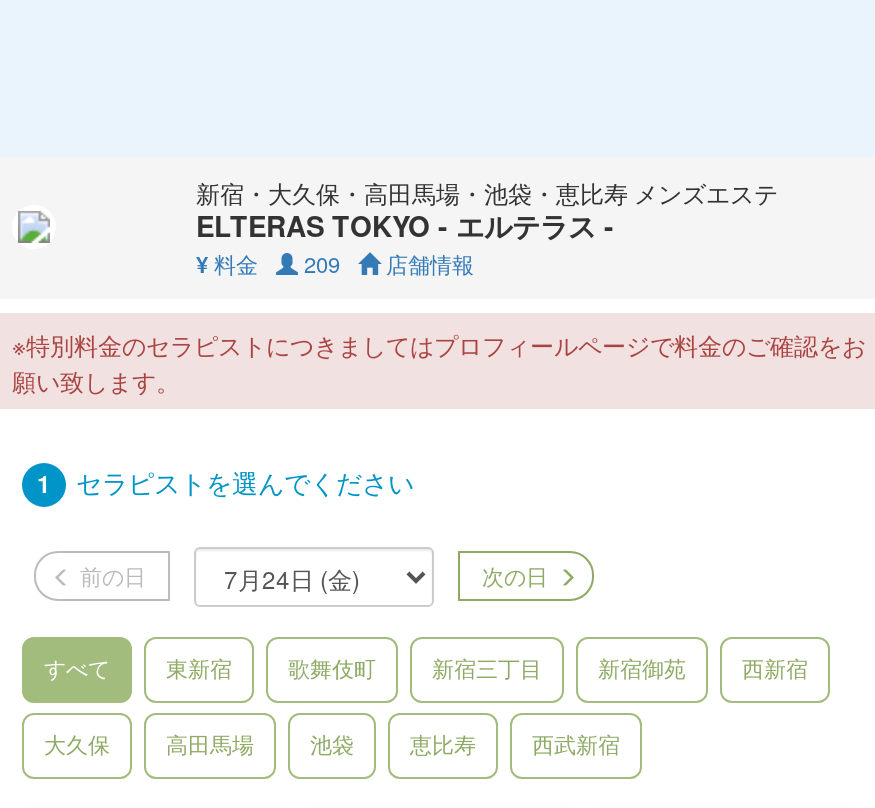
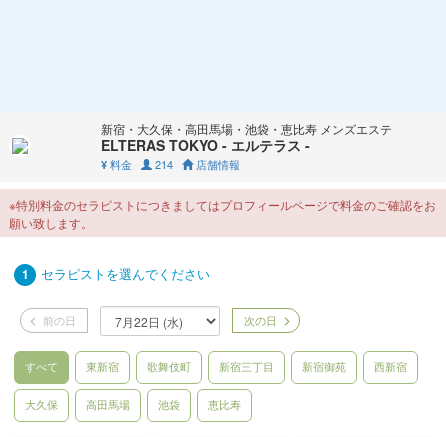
- ¥料金 209 店舗情報
+ ¥料金 214 店舗情報

- 西武新宿
